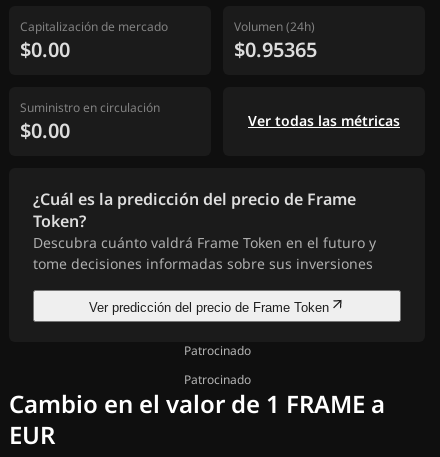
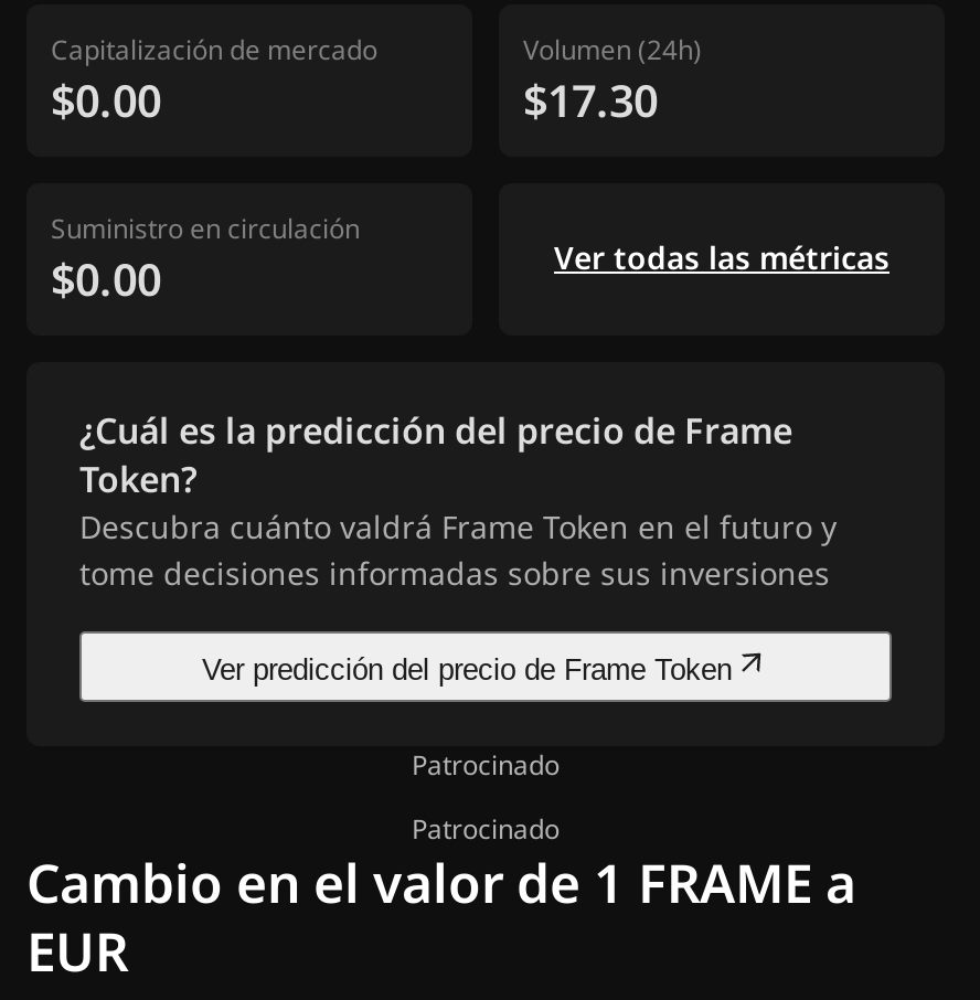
- $0.95365
+ $17.30
